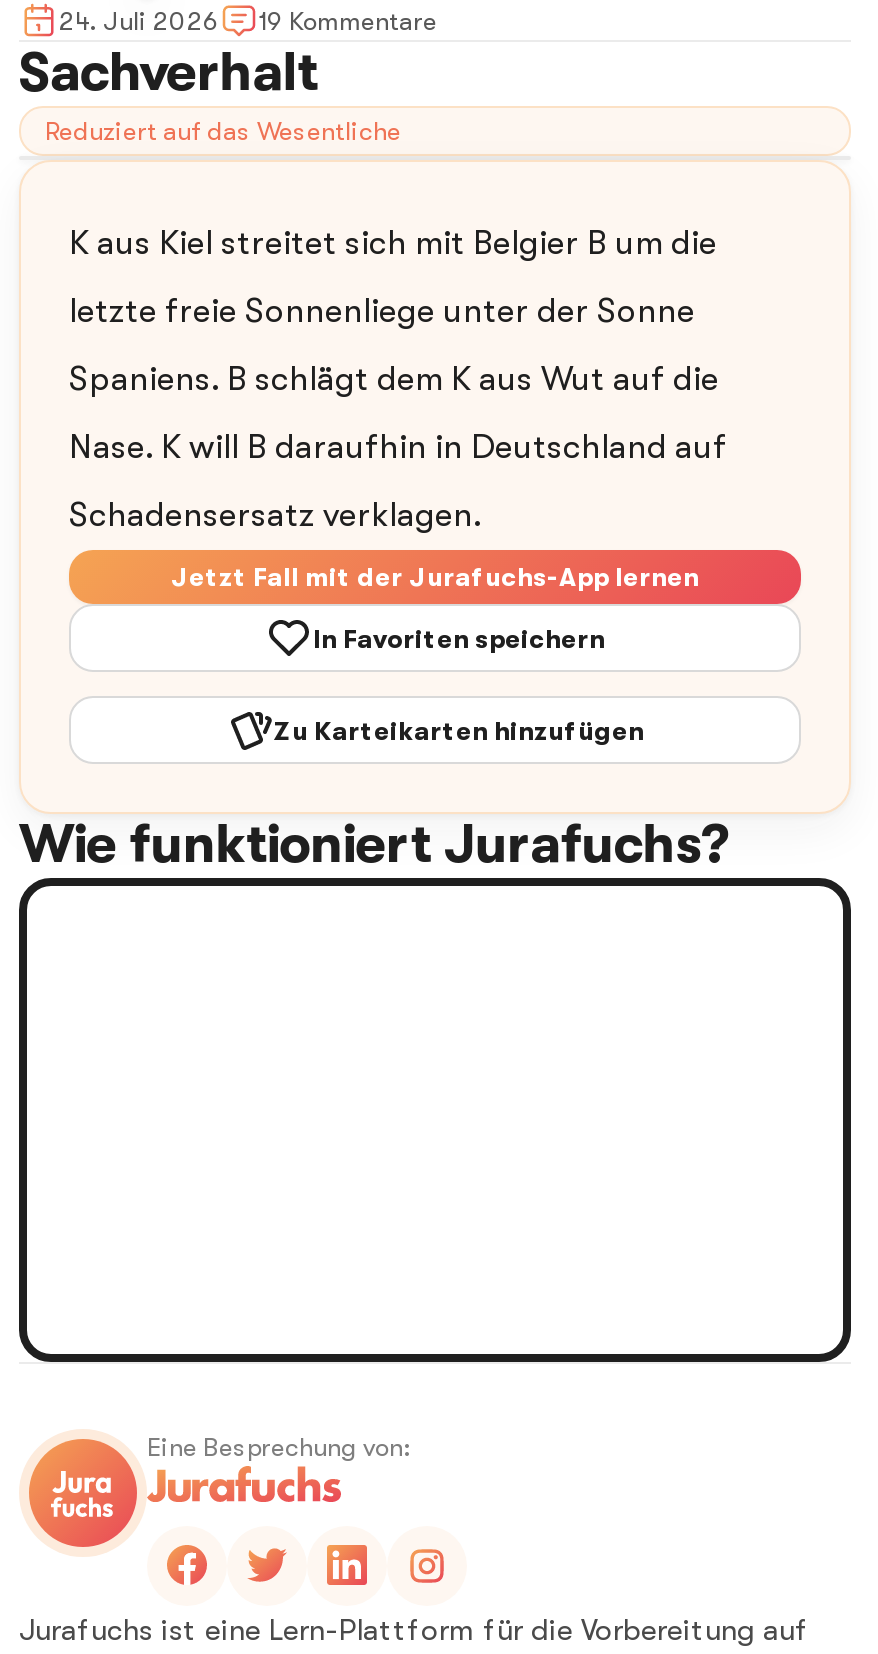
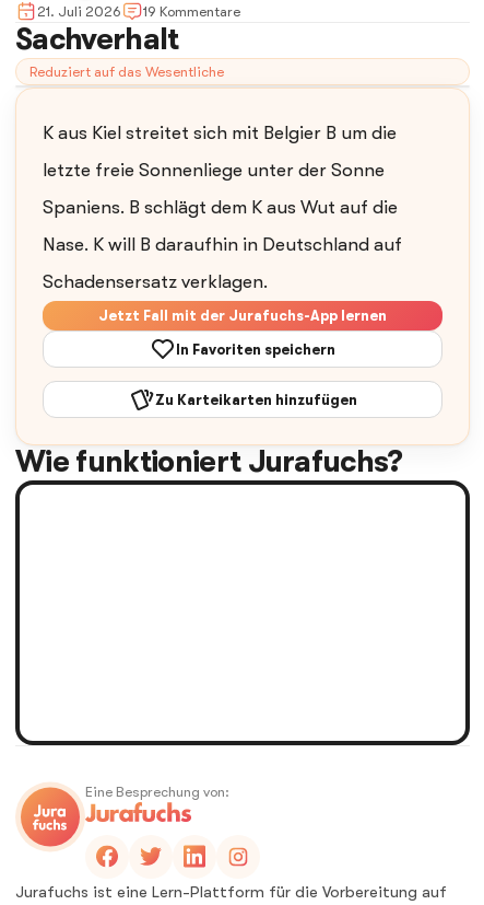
- 24. Juli 2026 19 Kommentare
+ 21. Juli 2026 19 Kommentare
